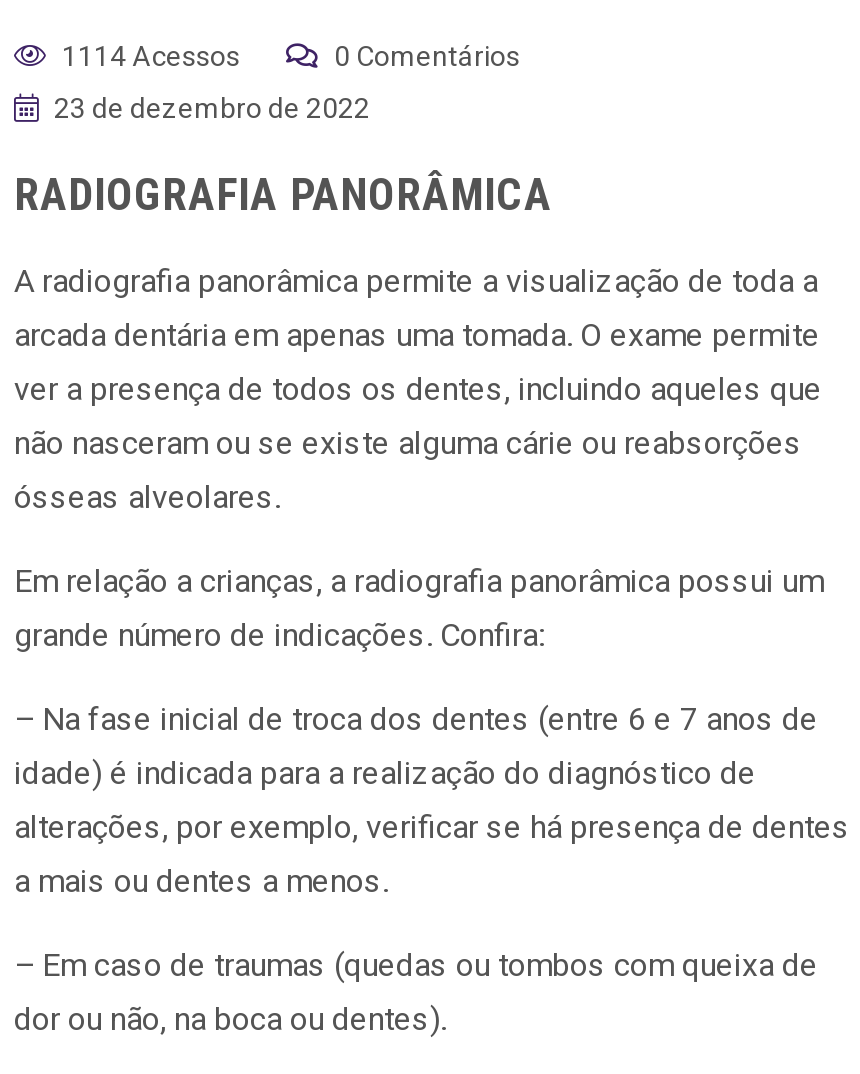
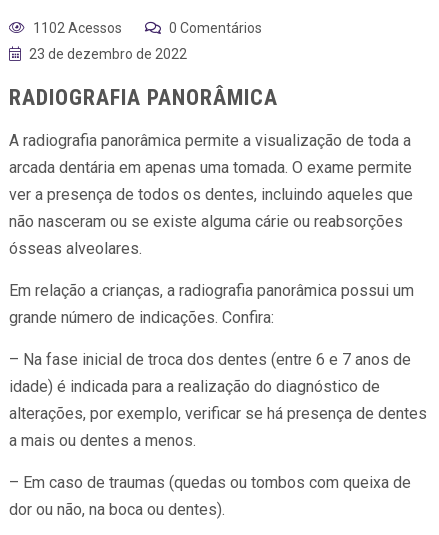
- 1114 Acessos
+ 1102 Acessos
